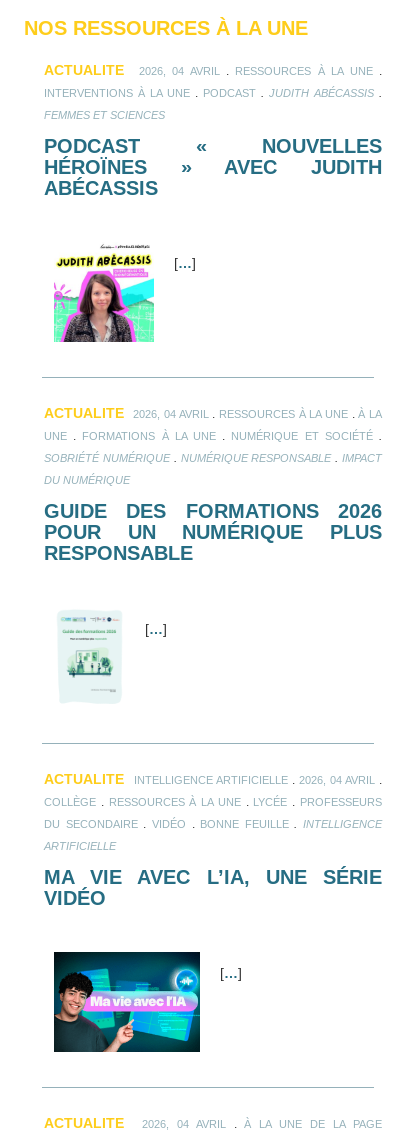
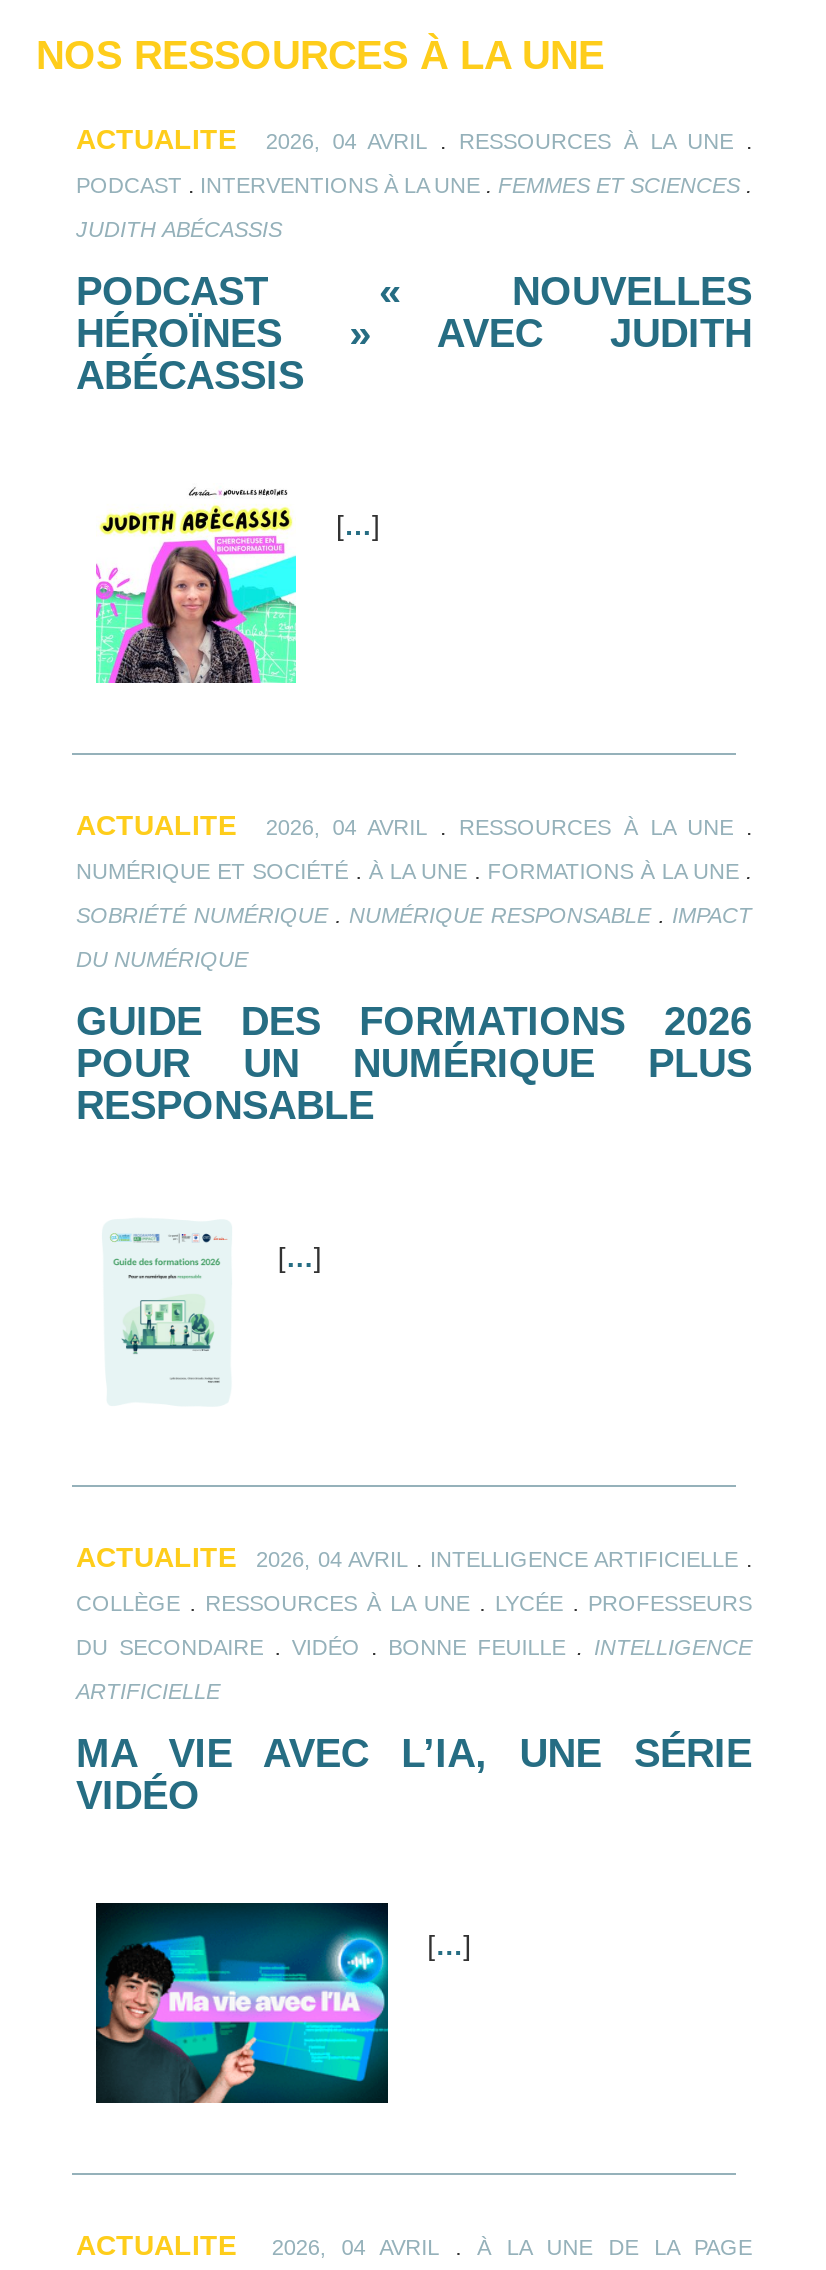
- INTERVENTIONS À LA UNE. PODCAST. JUDITH ABÉCASSIS.
+ PODCAST. INTERVENTIONS À LA UNE. FEMMES ET SCIENCES.

- FEMMES ET SCIENCES
+ JUDITH ABÉCASSIS

- 2026, 04 AVRIL. RESSOURCES À LA UNE. À LA
+ 2026, 04 AVRIL. RESSOURCES À LA UNE.

- UNE. FORMATIONS À LA UNE. NUMÉRIQUE ET SOCIÉTÉ.
+ NUMÉRIQUE ET SOCIÉTÉ. À LA UNE. FORMATIONS À LA UNE.

- INTELLIGENCE ARTIFICIELLE. 2026, 04 AVRIL.
+ 2026, 04 AVRIL. INTELLIGENCE ARTIFICIELLE.
